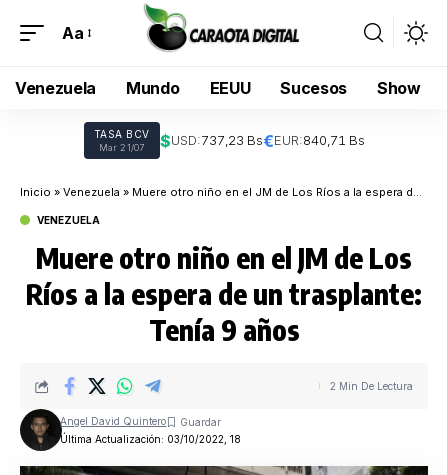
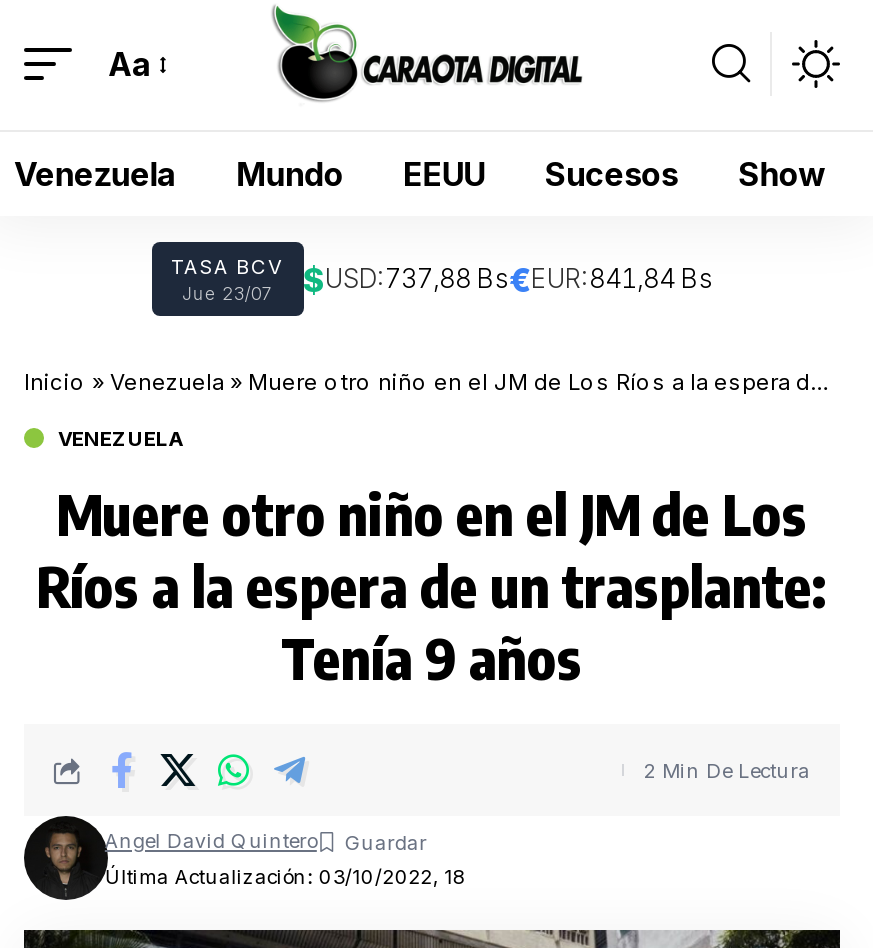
- Mar 21/07
- $USD:737,23 Bs€EUR:840,71 Bs
+ Jue 23/07
+ $USD:737,88 Bs€EUR:841,84 Bs
